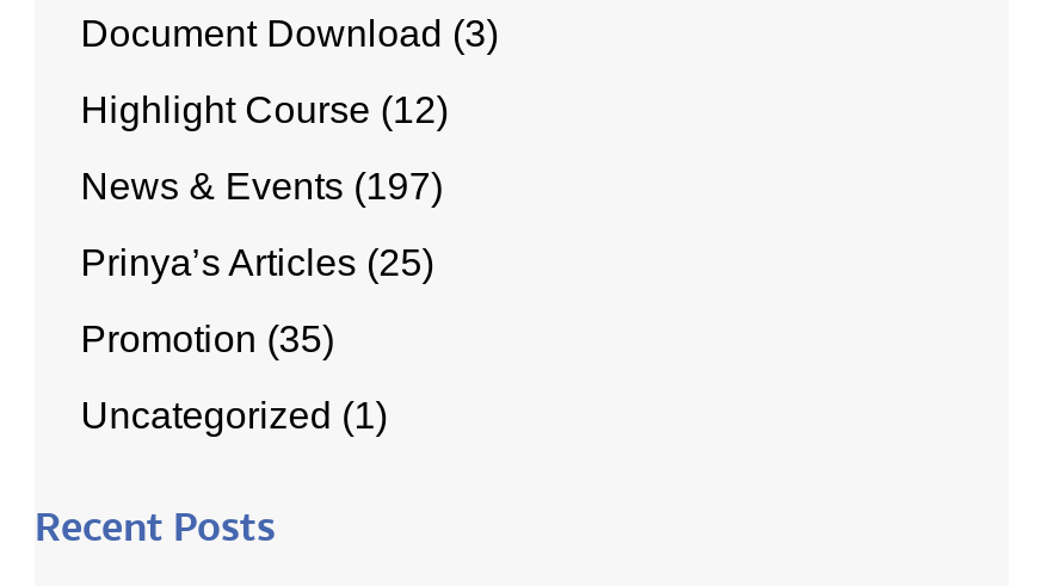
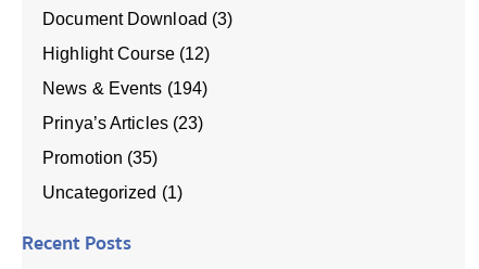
- News & Events (197)
+ News & Events (194)

- Prinya’s Articles (25)
+ Prinya’s Articles (23)
